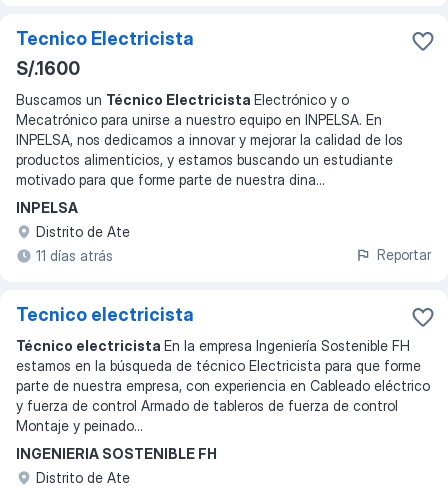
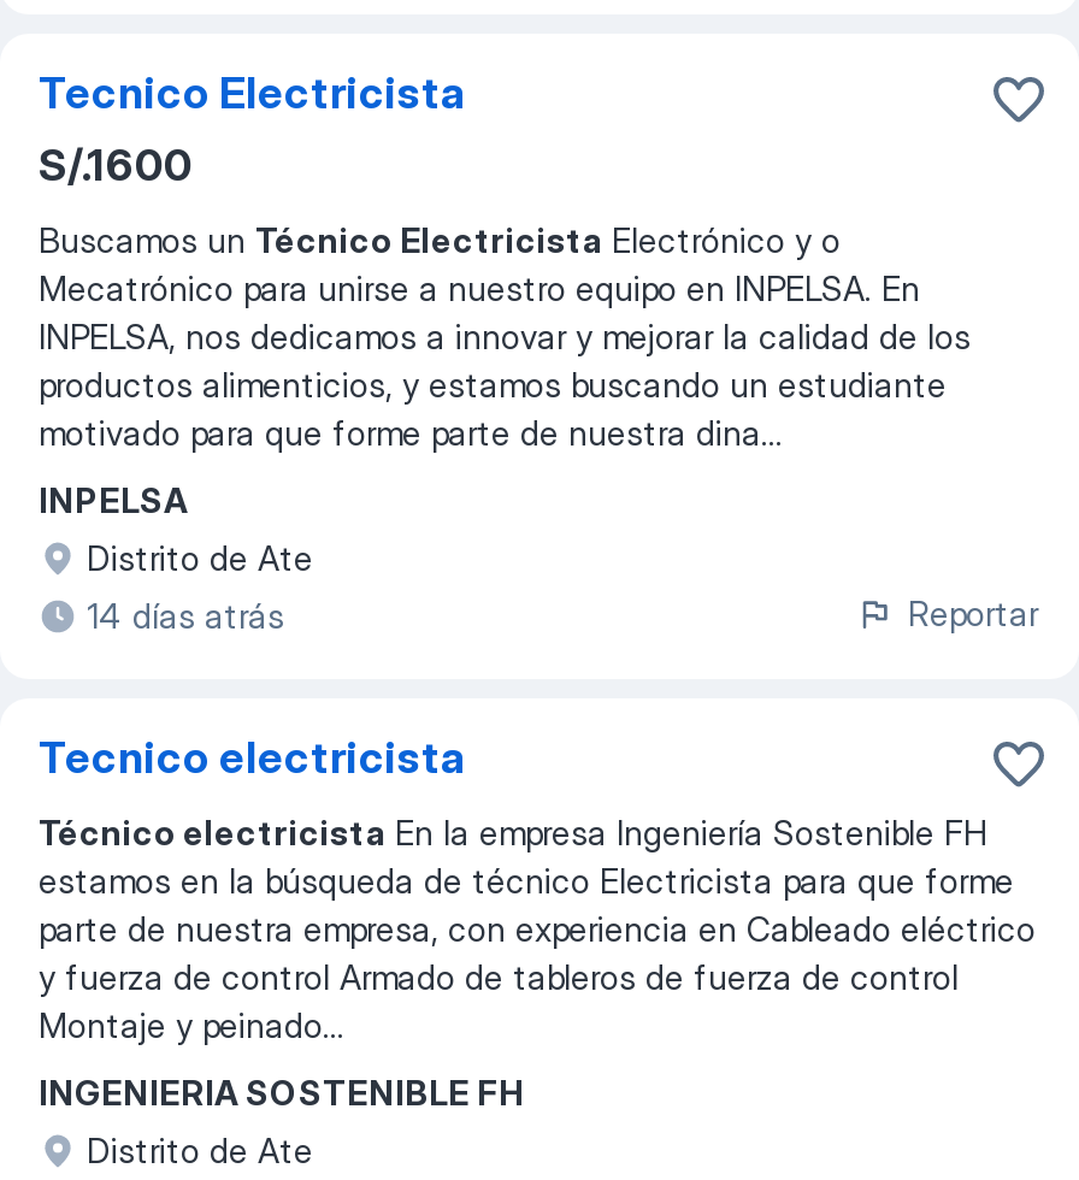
- 11 días atrás
+ 14 días atrás
